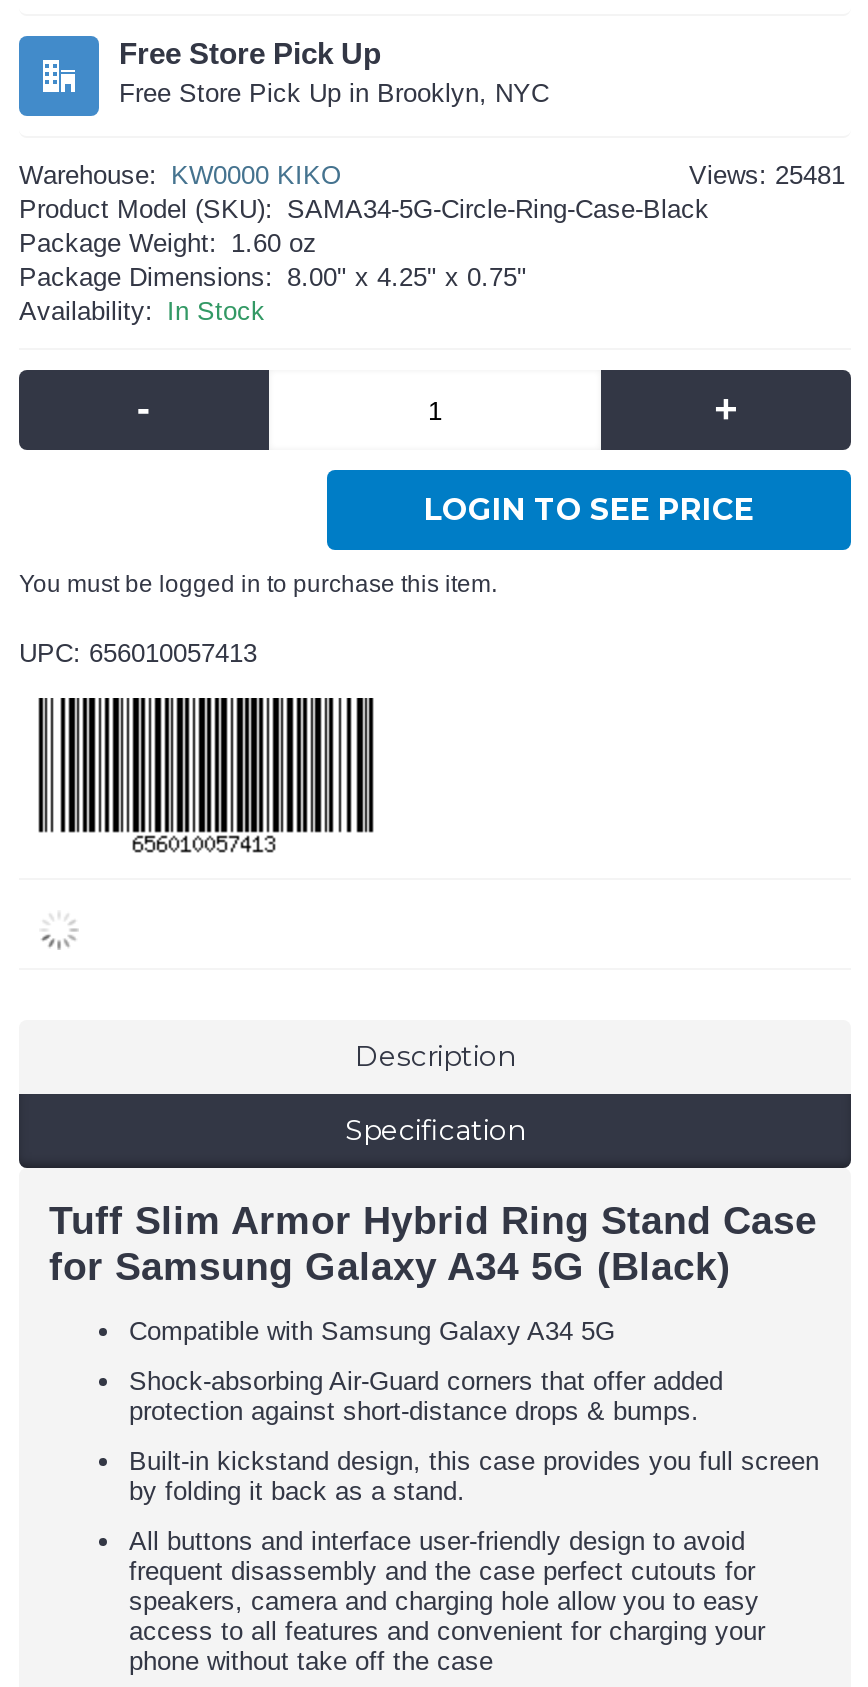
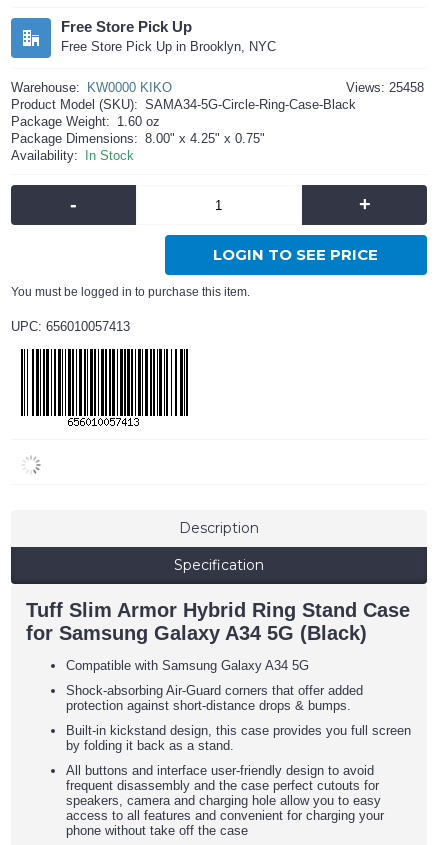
- Views: 25481
+ Views: 25458
